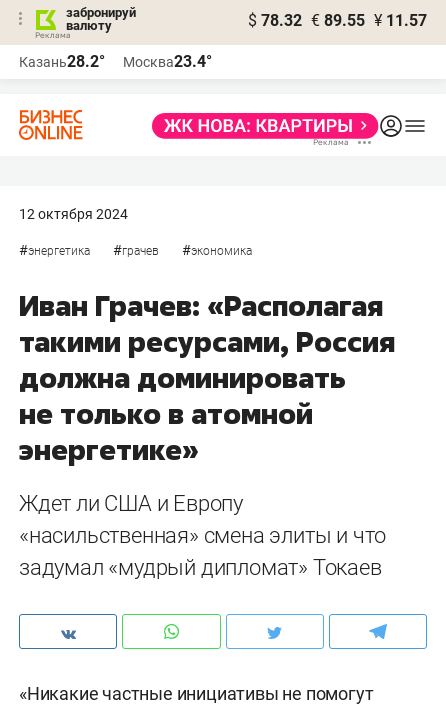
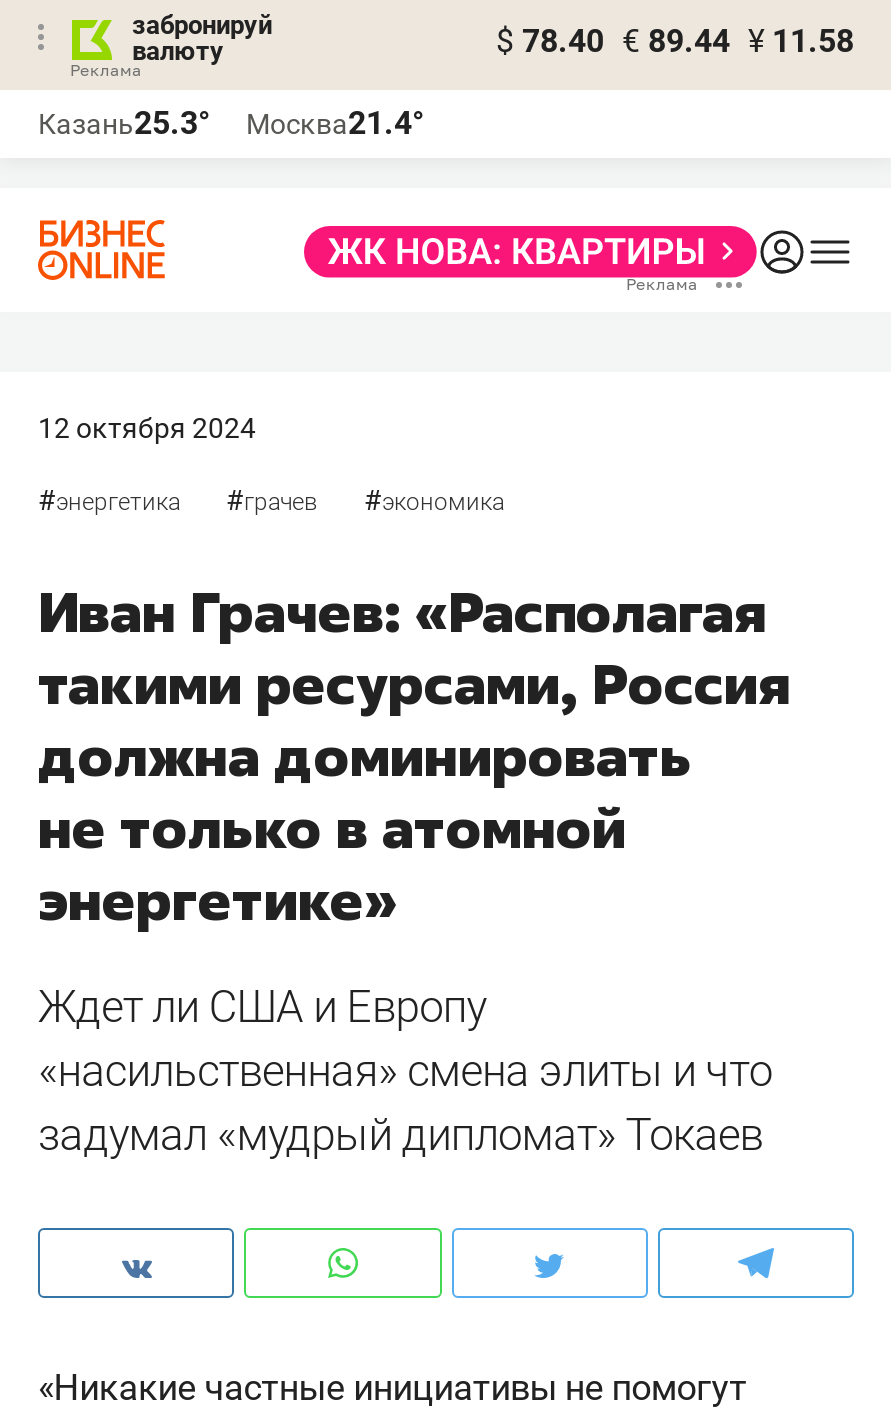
- $ 78.32 € 89.55 ¥ 11.57
+ $ 78.40 € 89.44 ¥ 11.58

- Казань28.2°
+ Казань25.3°

- Москва23.4°
+ Москва21.4°
